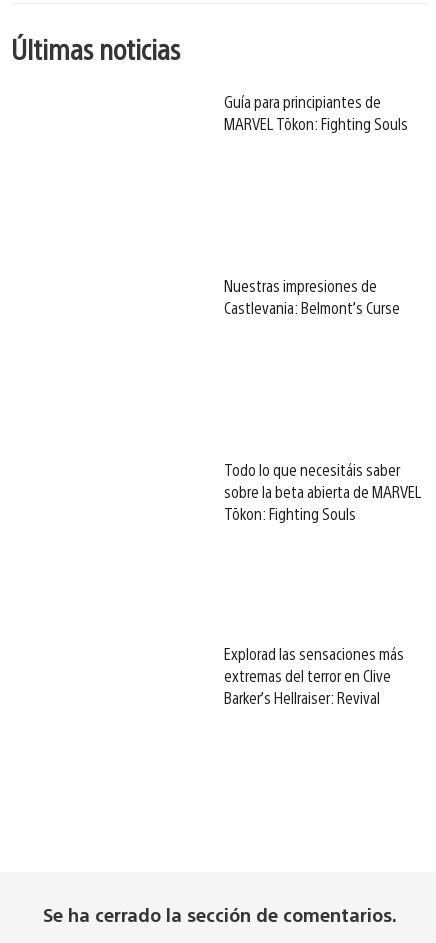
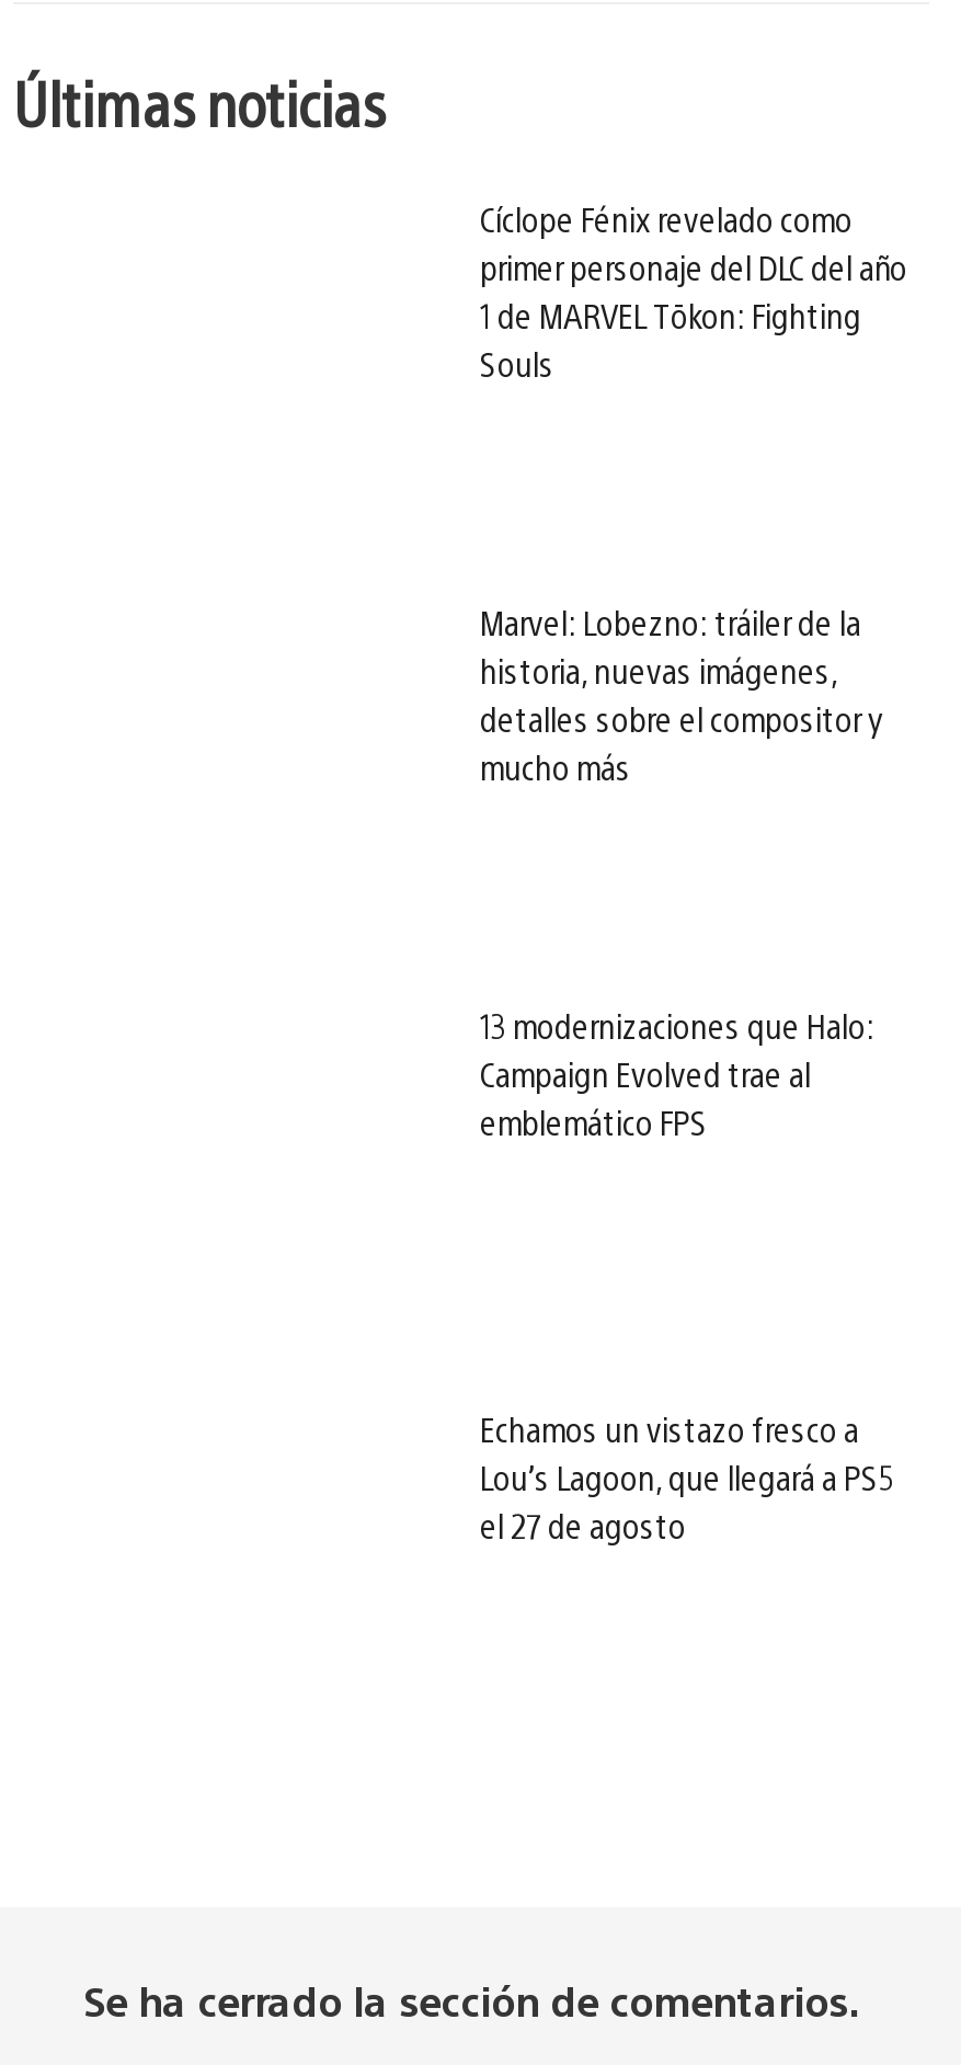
- Guía para principiantes de
- MARVEL Tōkon: Fighting Souls
+ Cíclope Fénix revelado como
+ primer personaje del DLC del año
+ 1 de MARVEL Tōkon: Fighting
+ Souls

- Nuestras impresiones de
- Castlevania: Belmont’s Curse
+ Marvel: Lobezno: tráiler de la
+ historia, nuevas imágenes,
+ detalles sobre el compositor y
+ mucho más

- Todo lo que necesitáis saber
- sobre la beta abierta de MARVEL
- Tōkon: Fighting Souls
+ 13 modernizaciones que Halo:
+ Campaign Evolved trae al
+ emblemático FPS

- Explorad las sensaciones más
- extremas del terror en Clive
- Barker’s Hellraiser: Revival
+ Echamos un vistazo fresco a
+ Lou’s Lagoon, que llegará a PS5
+ el 27 de agosto
